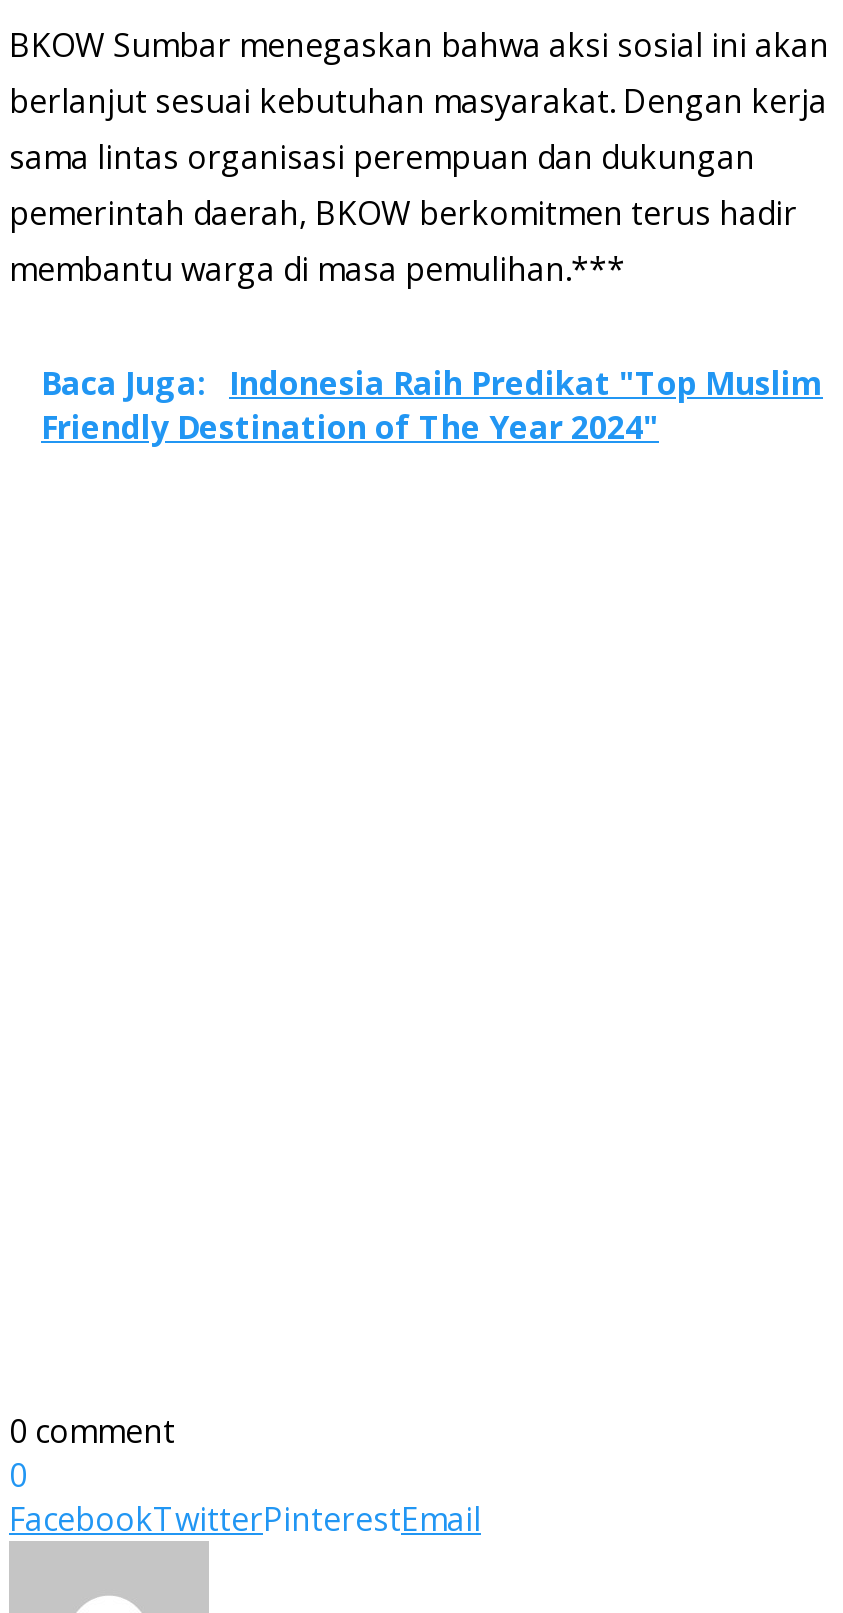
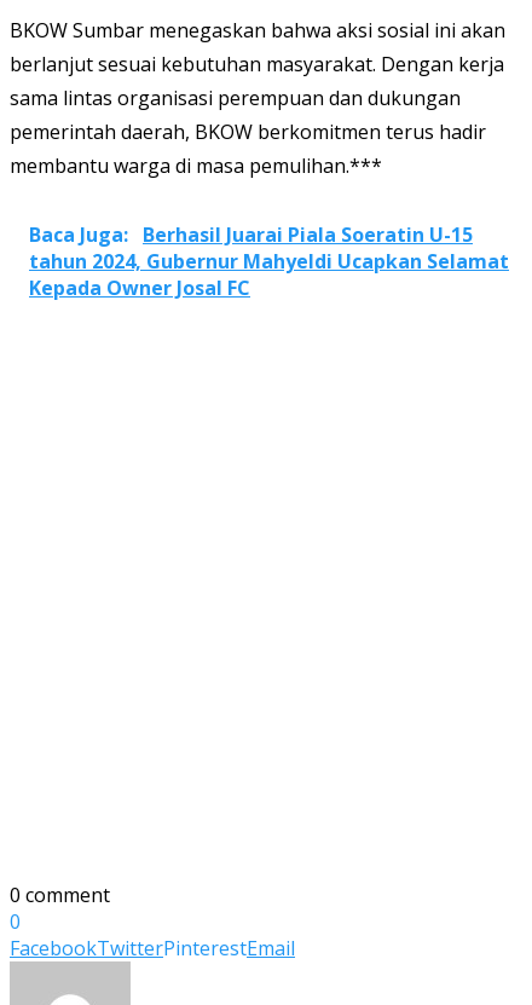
- Baca Juga: Indonesia Raih Predikat "Top Muslim
- Friendly Destination of The Year 2024"
+ Baca Juga: Berhasil Juarai Piala Soeratin U-15
+ tahun 2024, Gubernur Mahyeldi Ucapkan Selamat
+ Kepada Owner Josal FC
